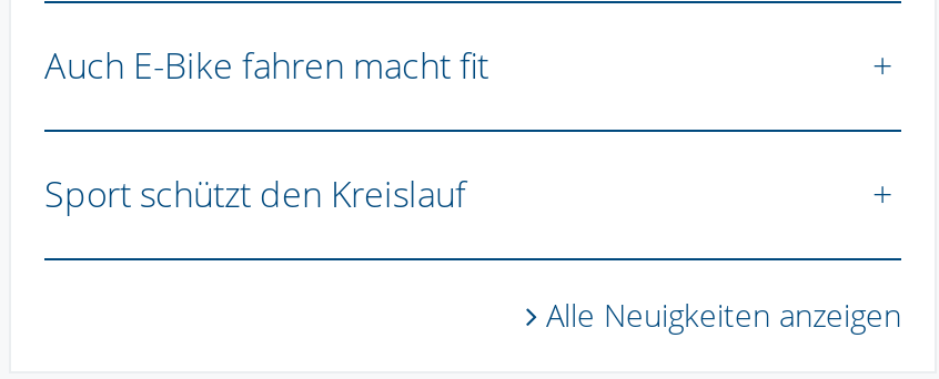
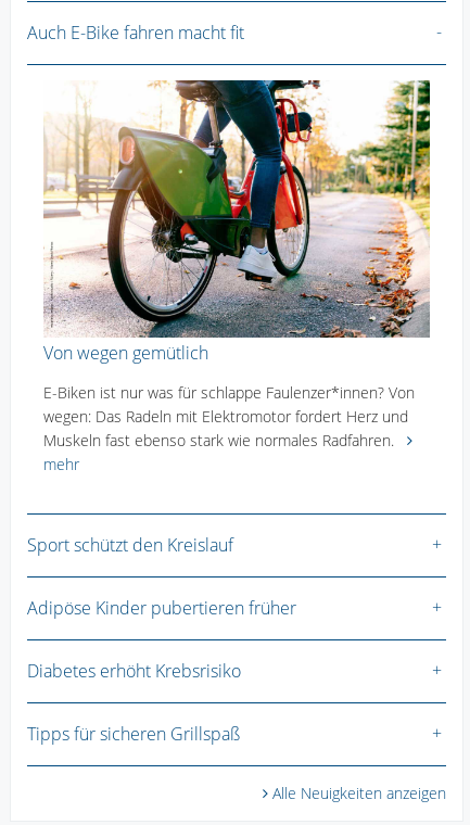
+ [image]
+ Von wegen gemütlich
+ E-Biken ist nur was für schlappe Faulenzer*innen? Von
+ wegen: Das Radeln mit Elektromotor fordert Herz und
+ Muskeln fast ebenso stark wie normales Radfahren.
+ mehr

+ Adipöse Kinder pubertieren früher
+ Diabetes erhöht Krebsrisiko
+ Tipps für sicheren Grillspaß
